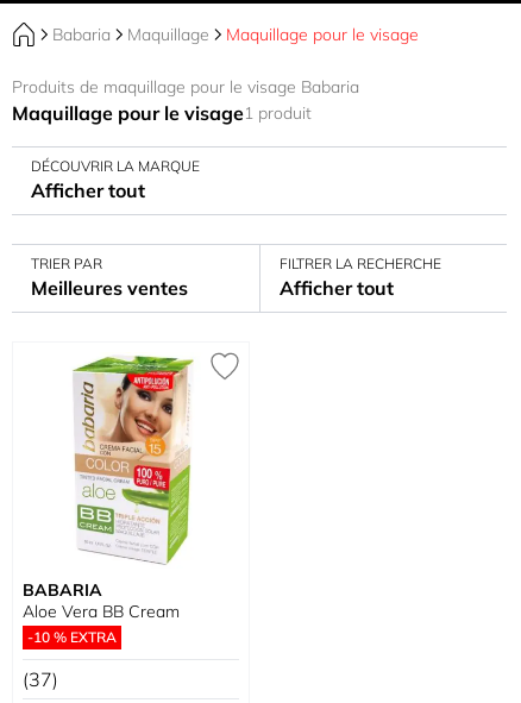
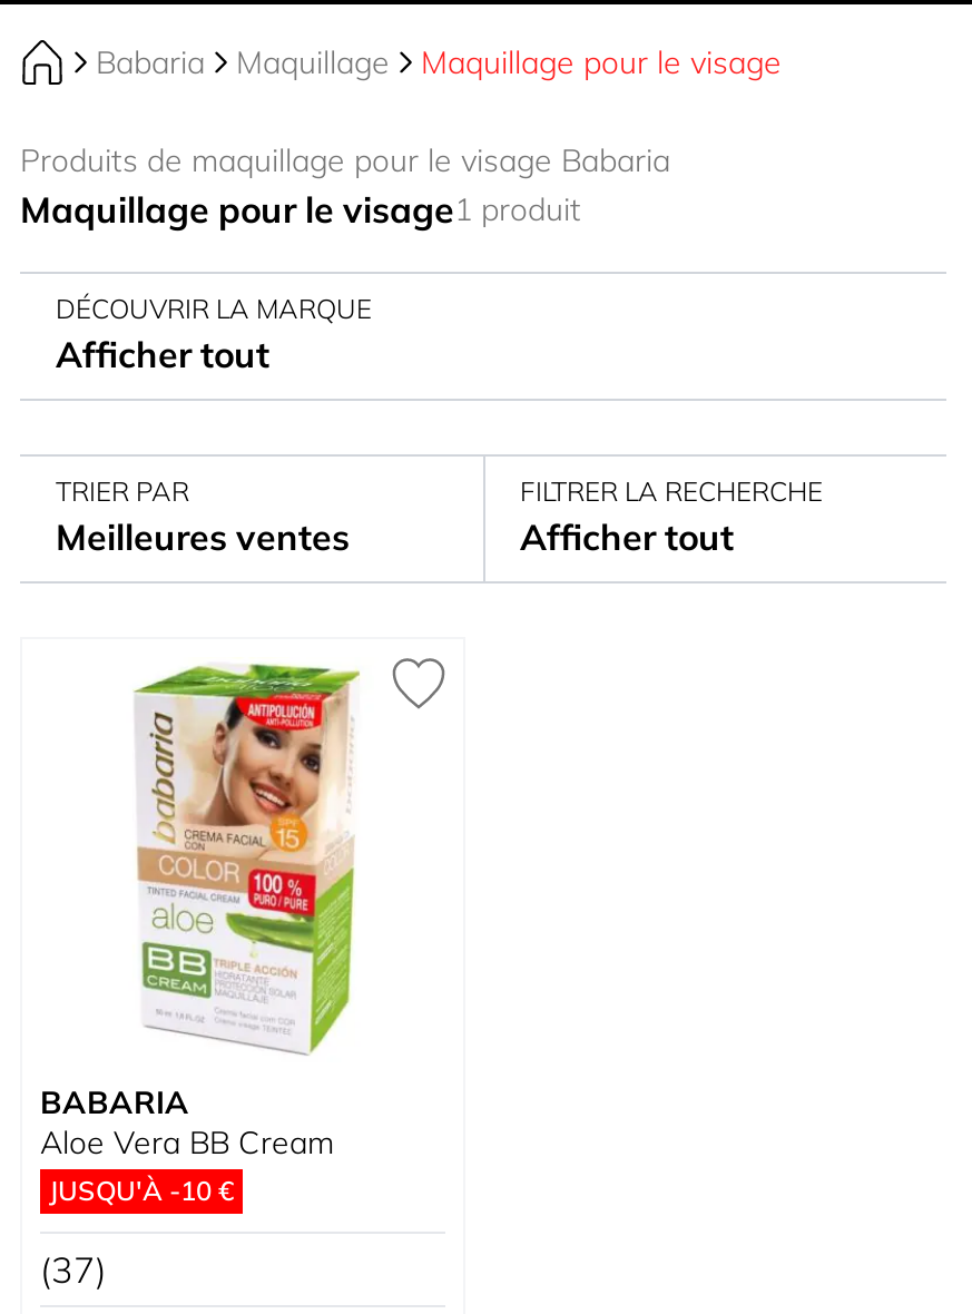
- -10 % EXTRA
+ JUSQU'À -10 €
